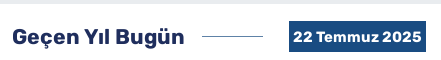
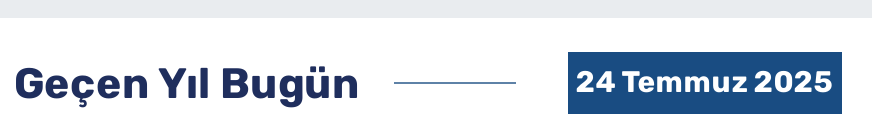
- 22 Temmuz 2025
+ 24 Temmuz 2025
